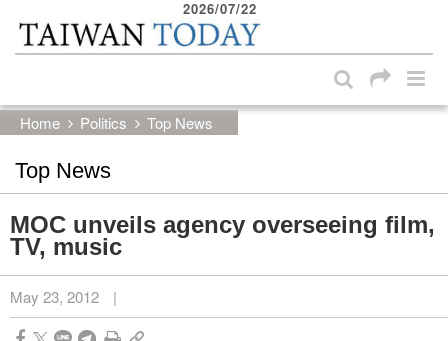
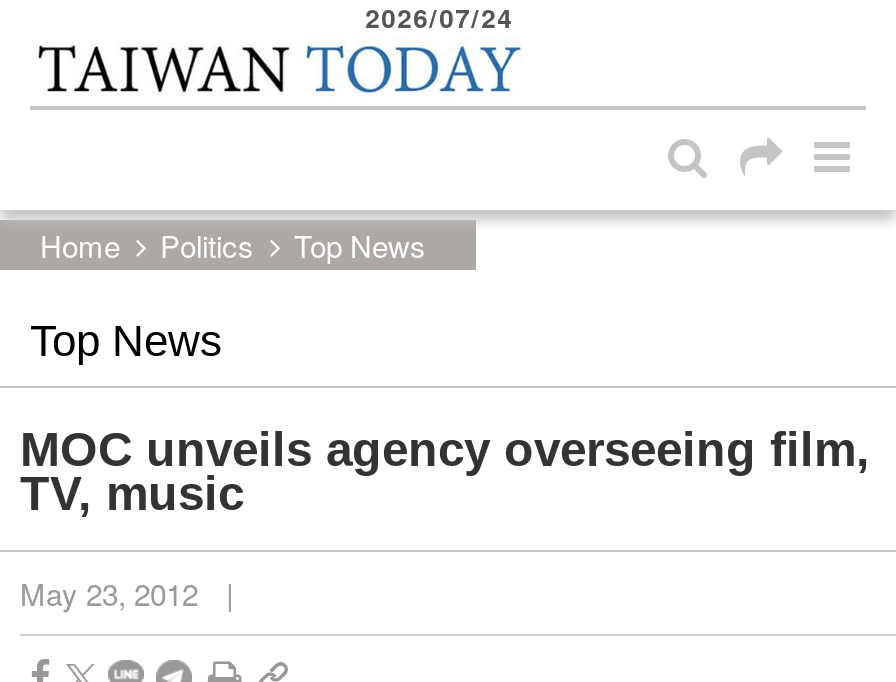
- 2026/07/22
+ 2026/07/24
